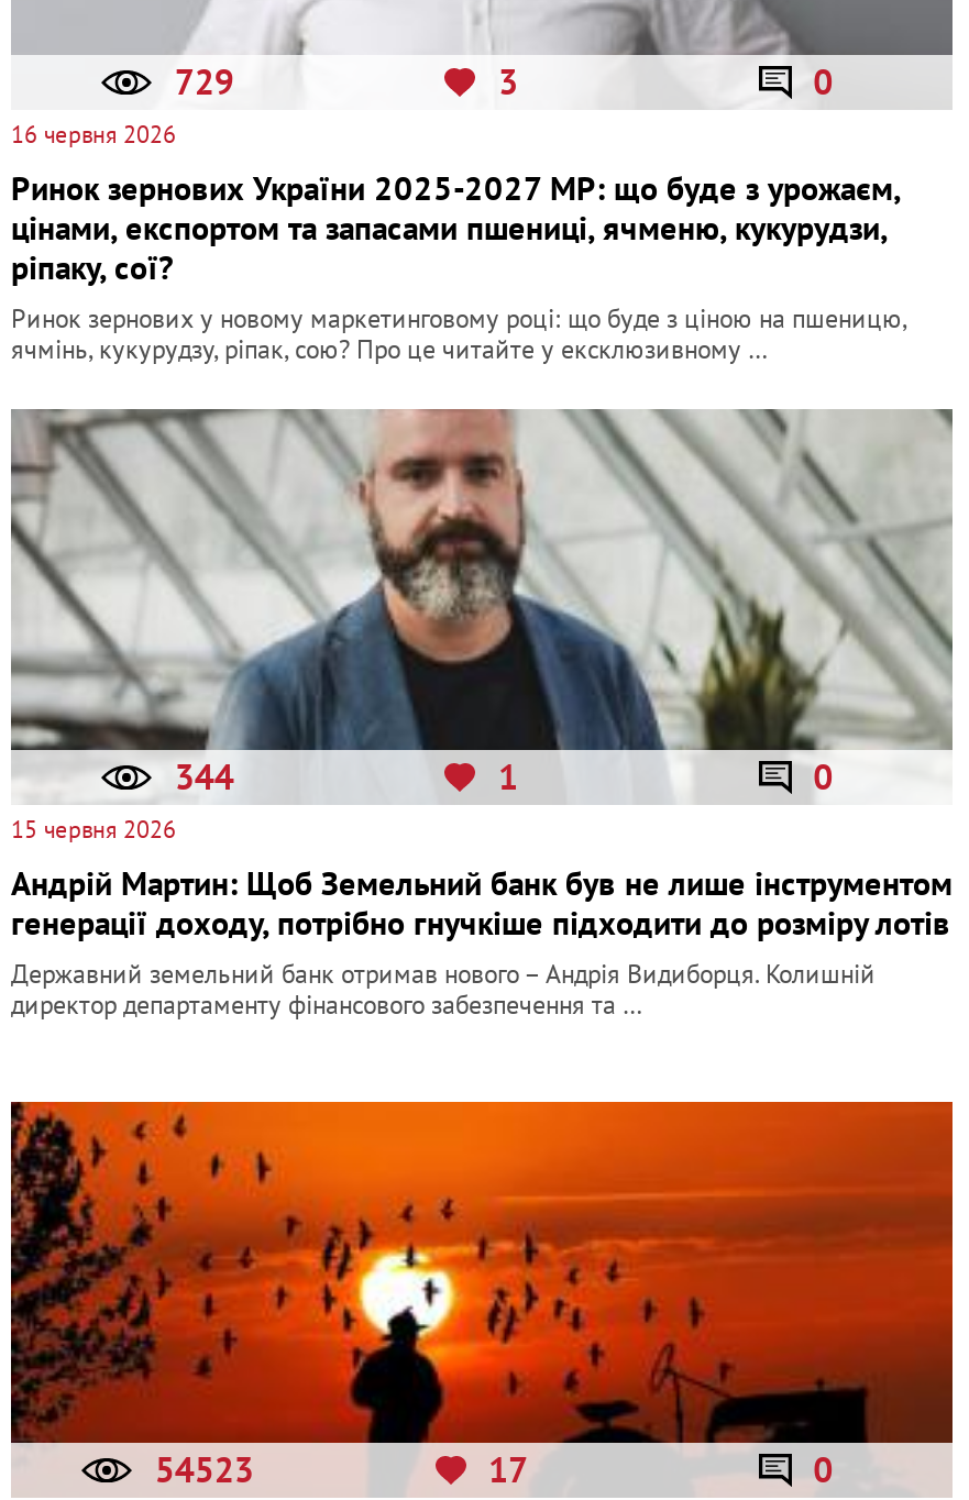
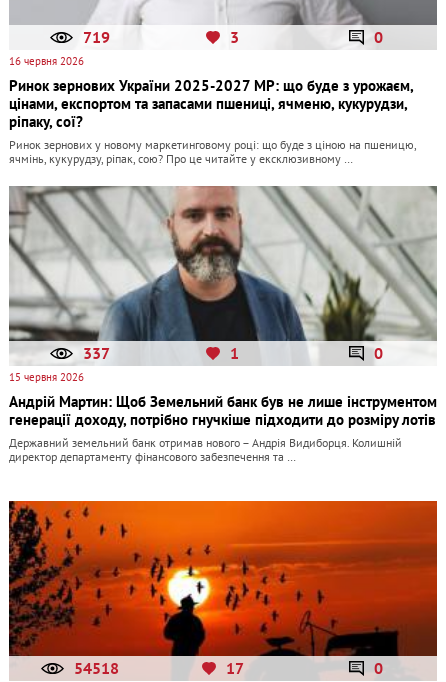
- 729
+ 719

- 344
+ 337

- 54523
+ 54518
